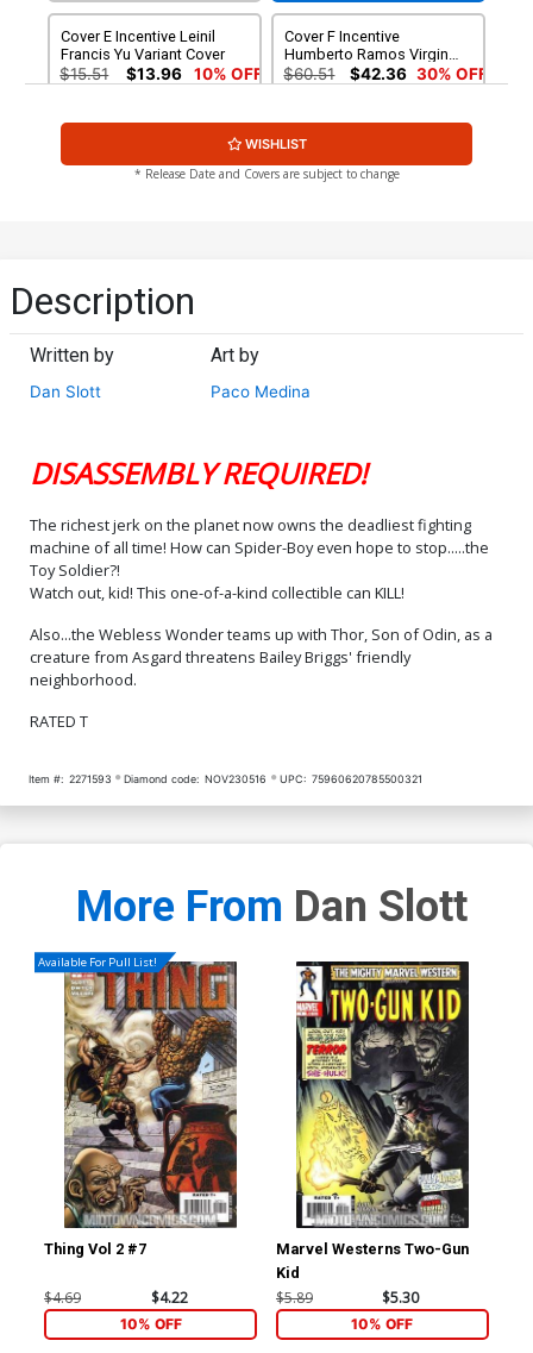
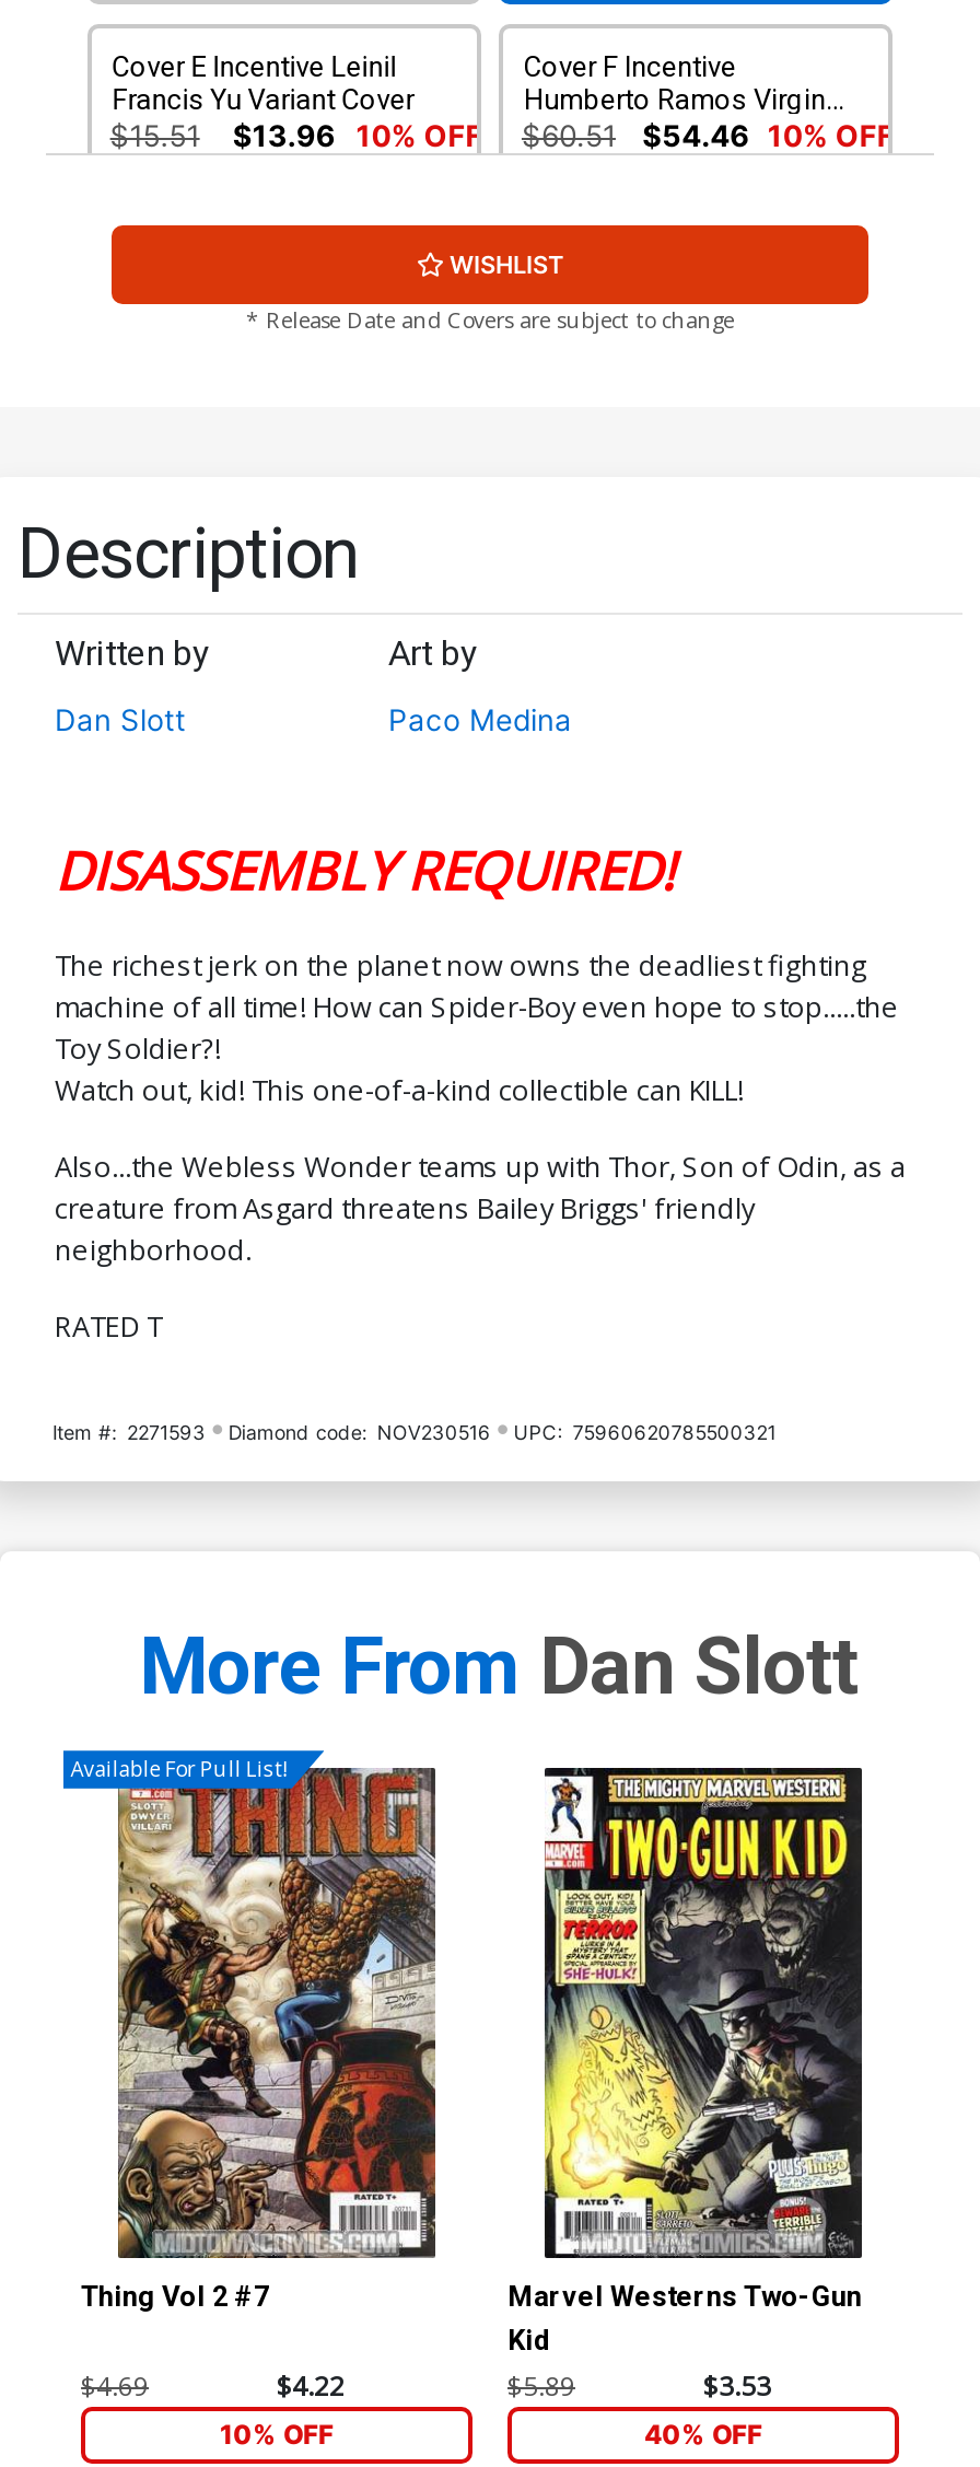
- $42.36 30% OFF
+ $54.46 10% OFF

- $5.30
+ $3.53

- 10% OFF
+ 40% OFF
